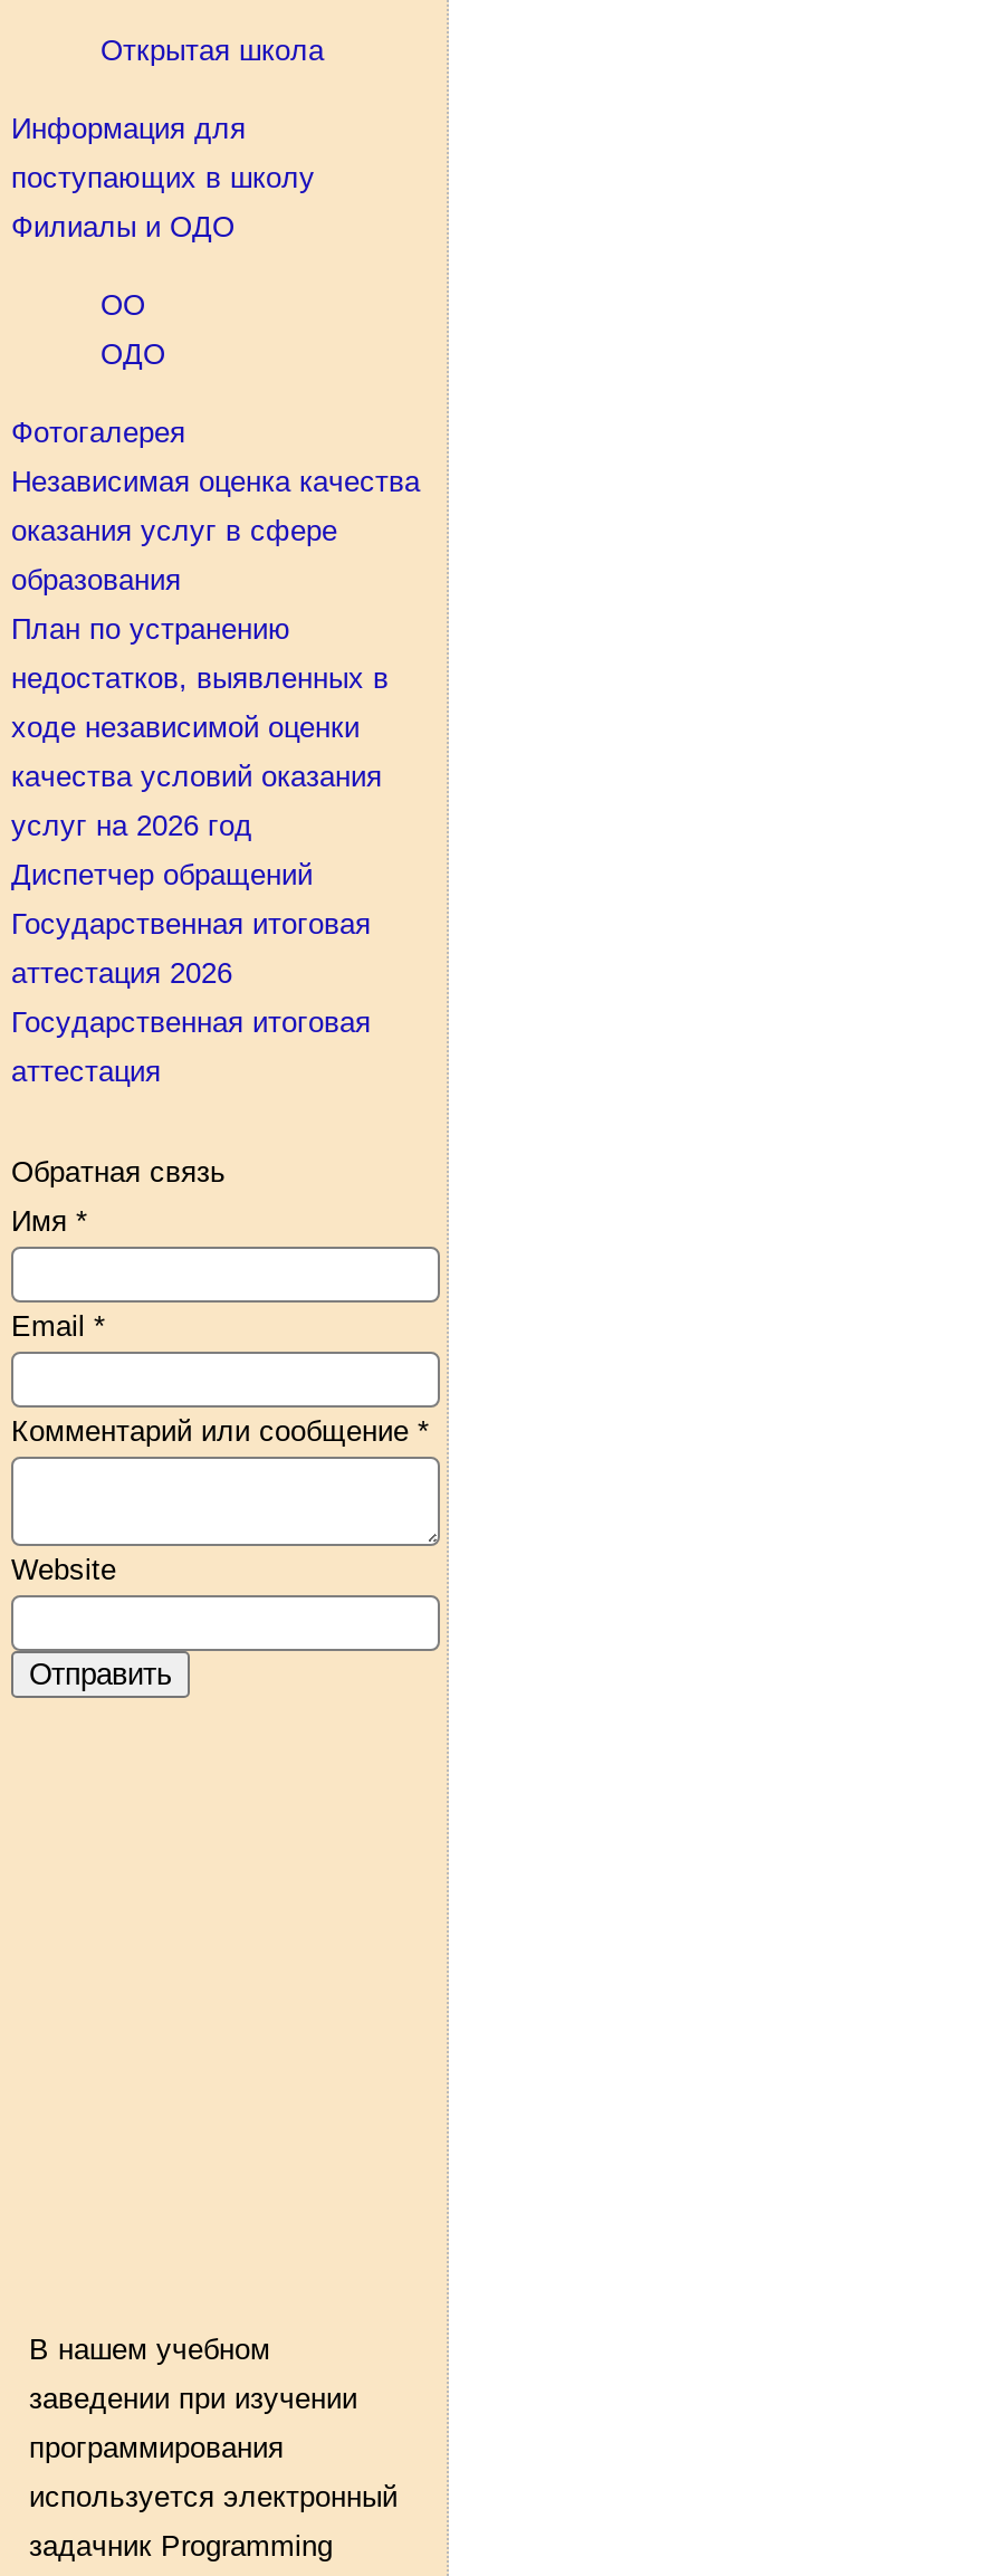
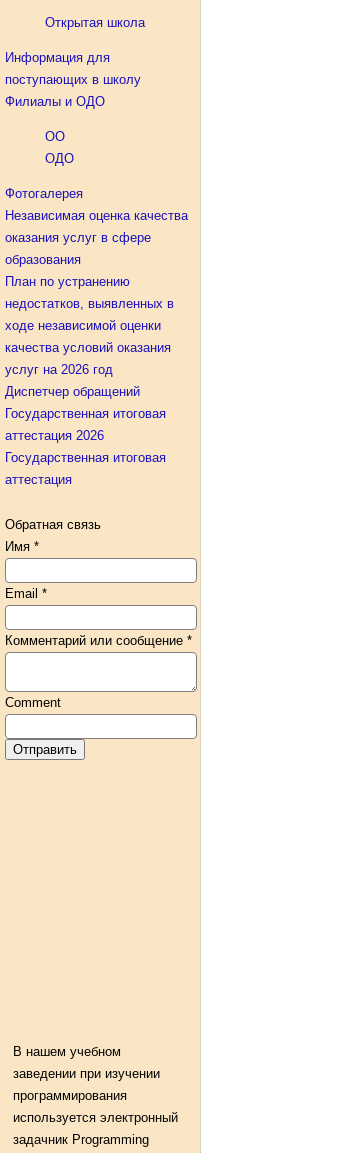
- Website
+ Comment
